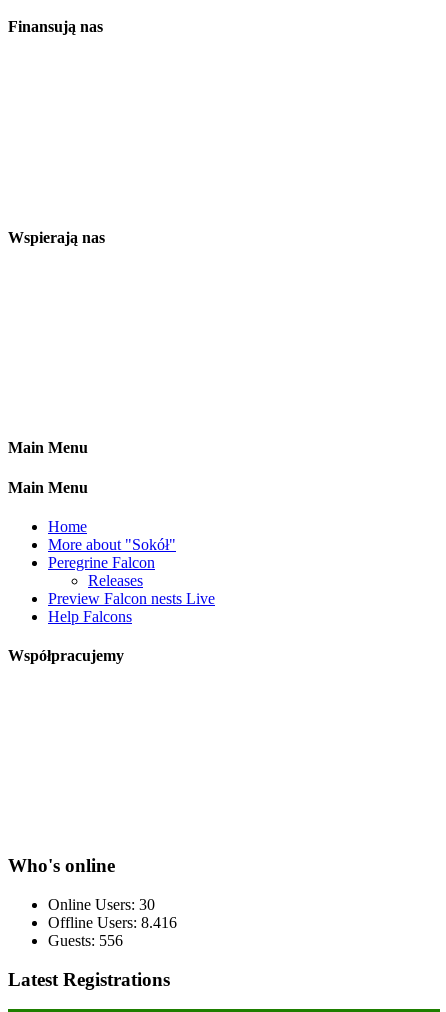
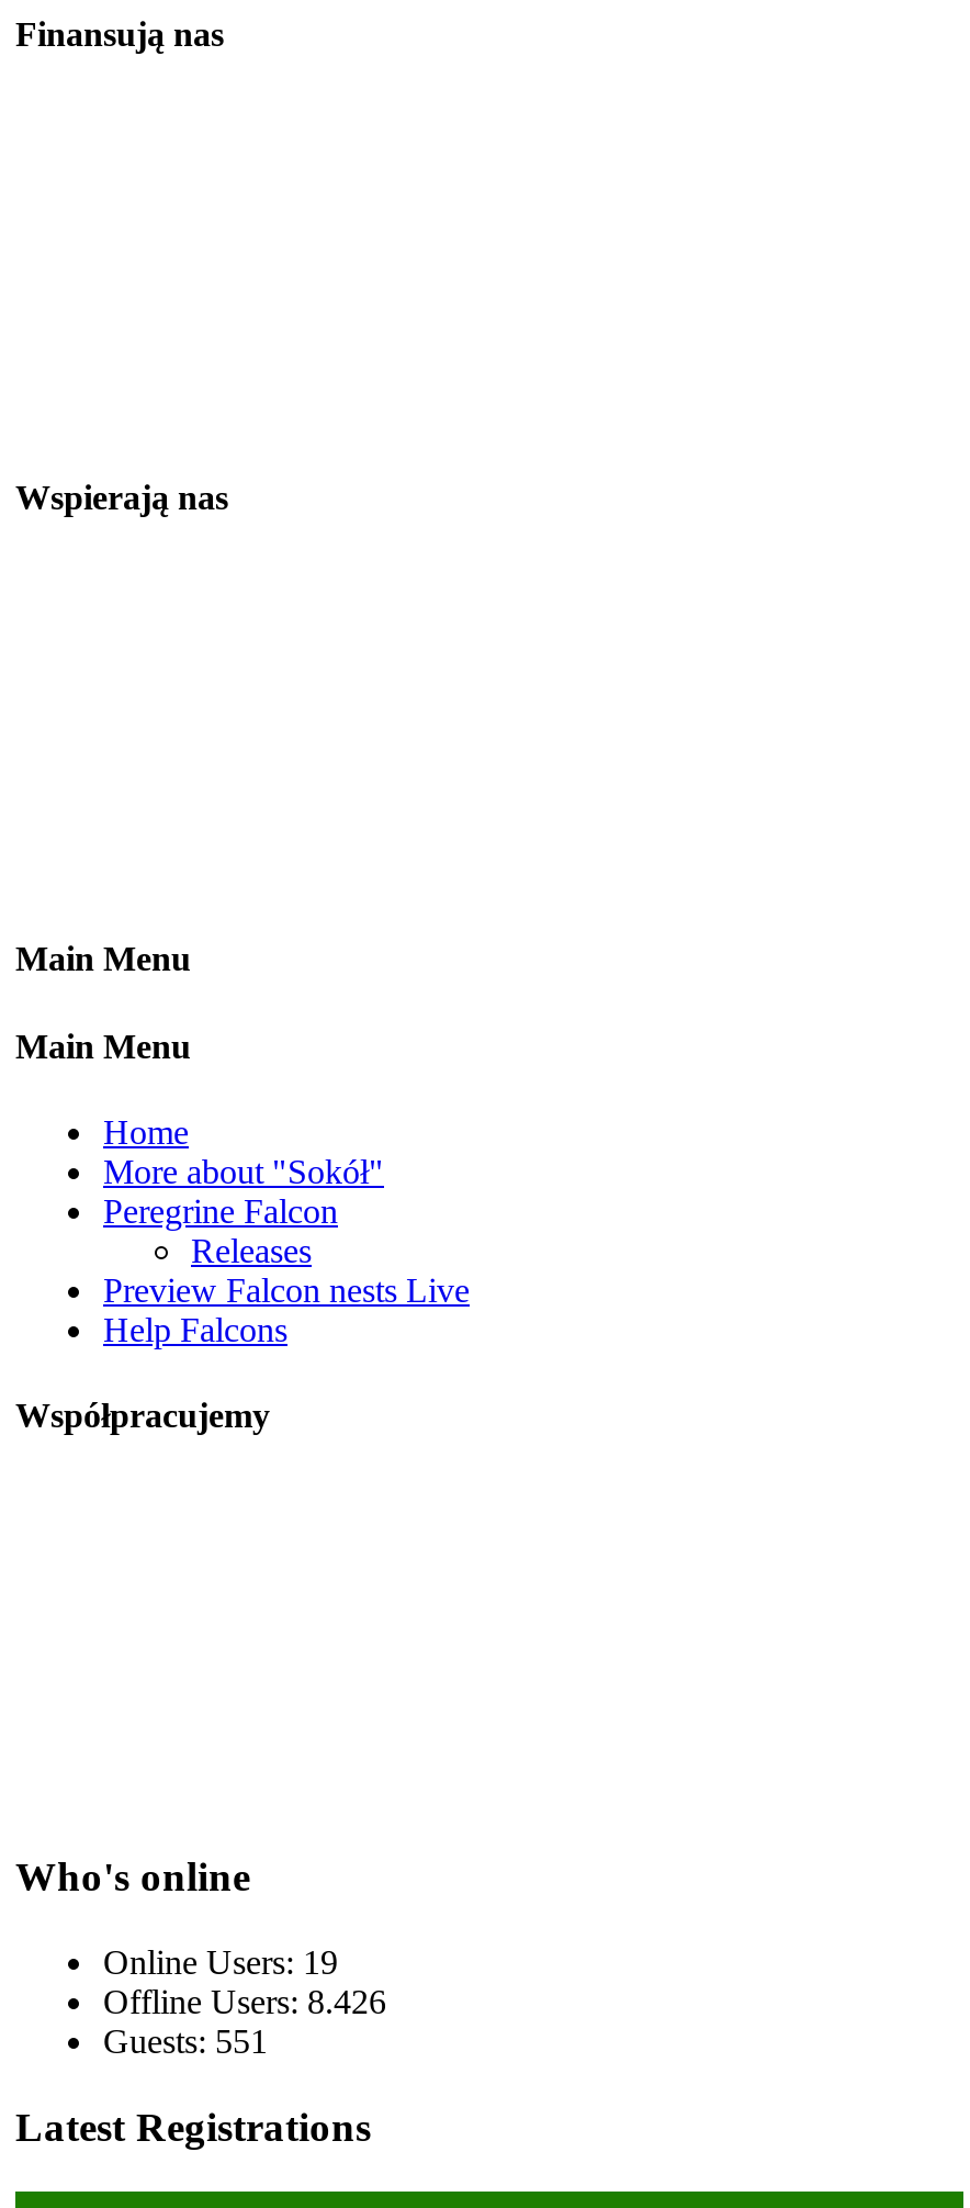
- Online Users: 30
+ Online Users: 19

- Offline Users: 8.416
+ Offline Users: 8.426

- Guests: 556
+ Guests: 551
